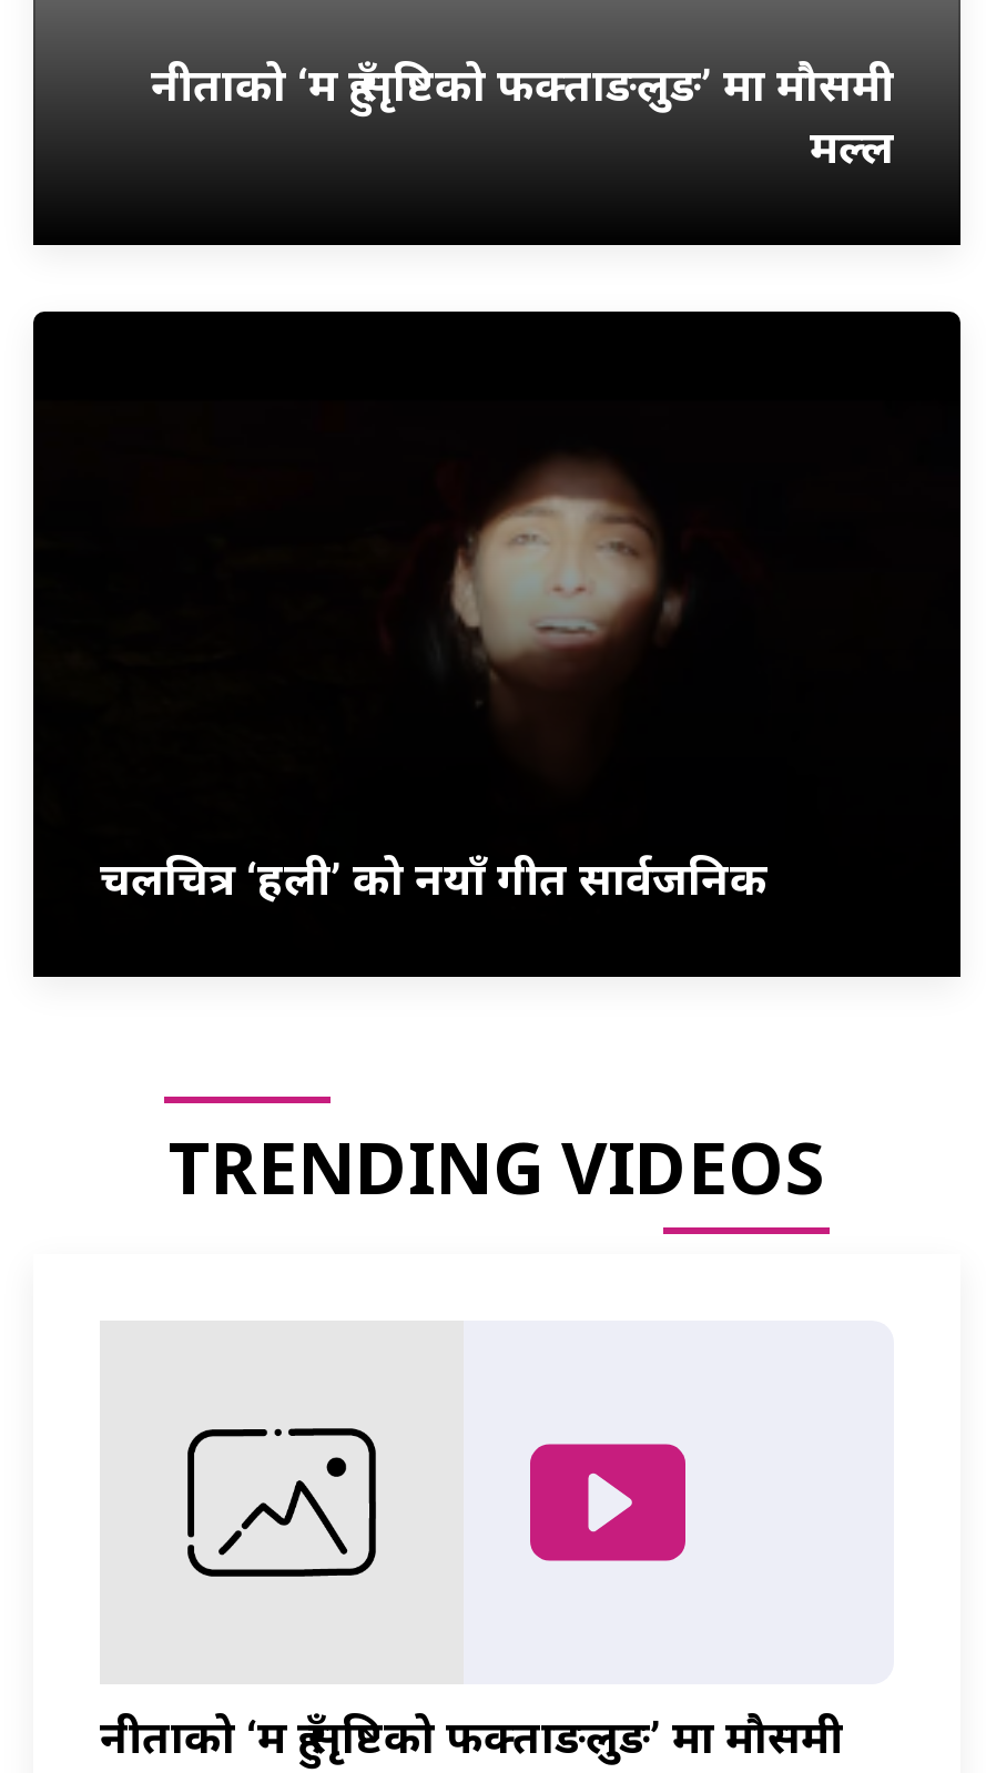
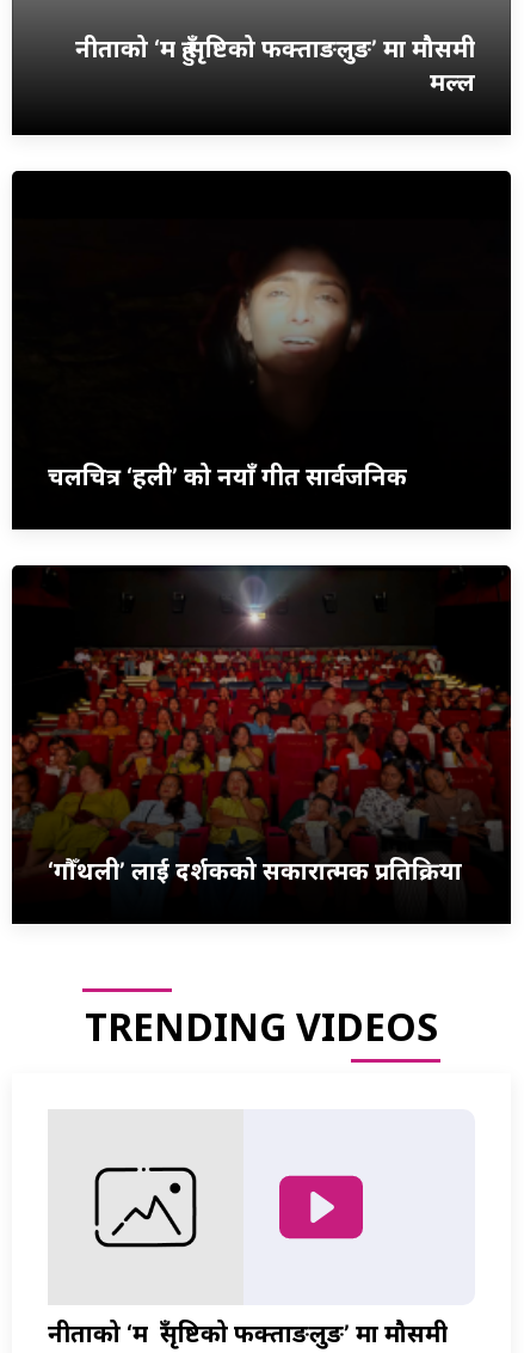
+ [image]
+ ‘गौँथली’ लाई दर्शकको सकारात्मक प्रतिक्रिया
